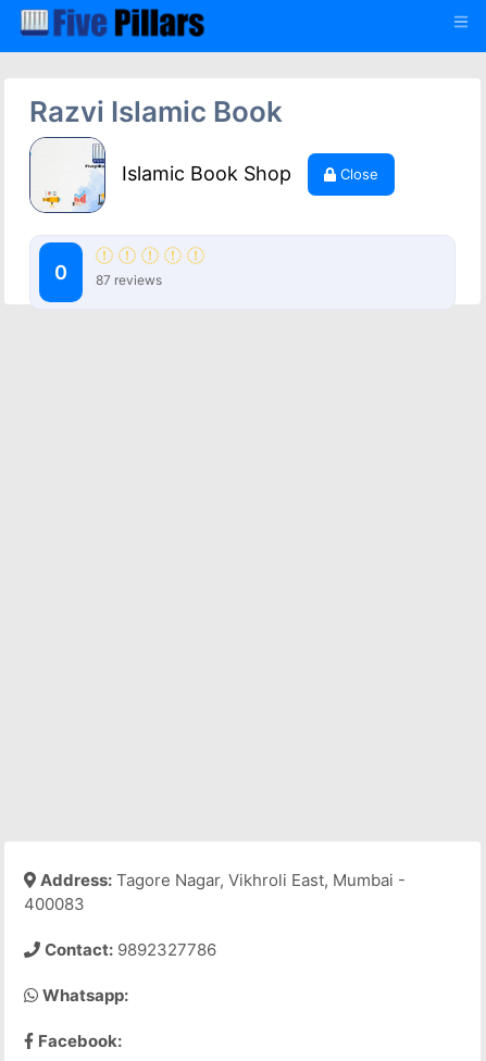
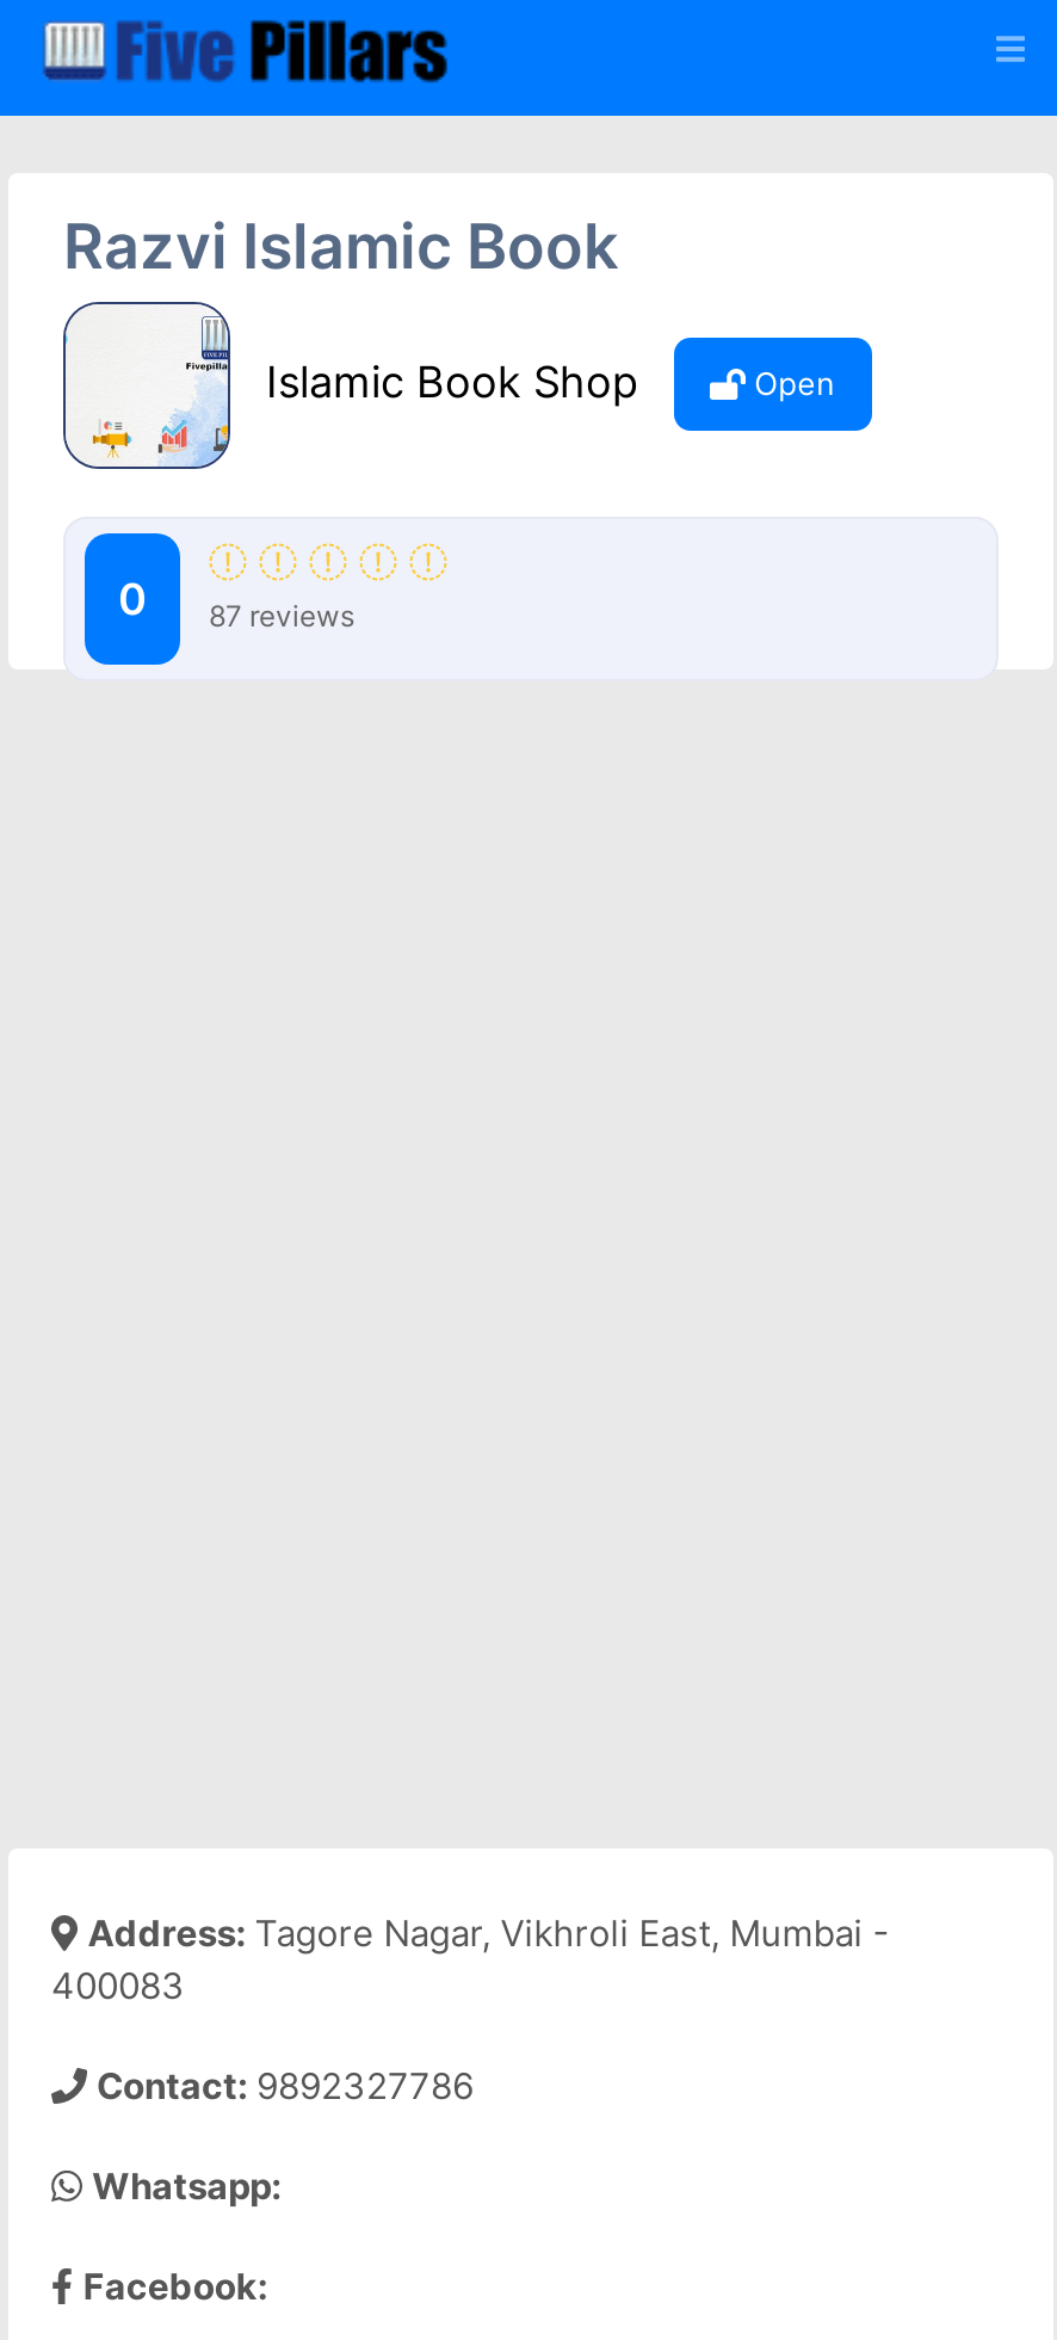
- Close
+ Open
